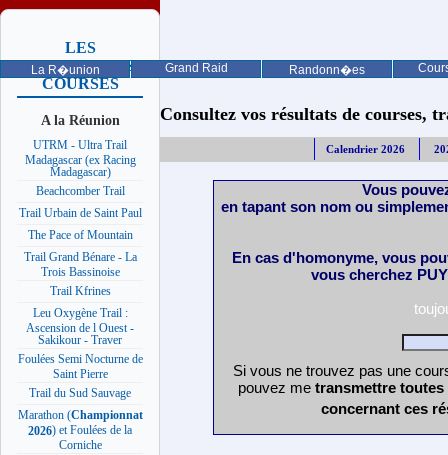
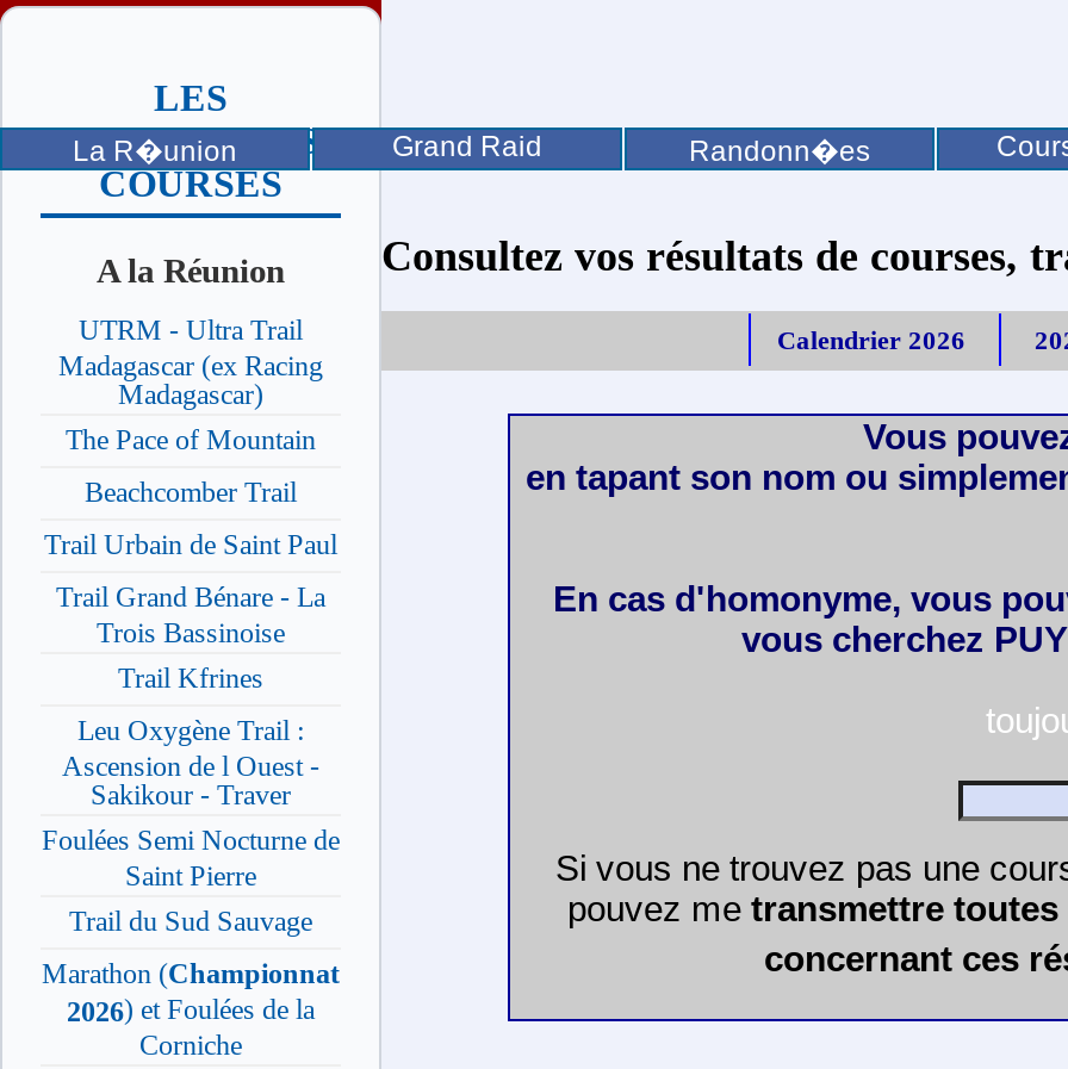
moved down: Beachcomber Trail | Trail Urbain de Saint Paul

moved up: The Pace of Mountain
